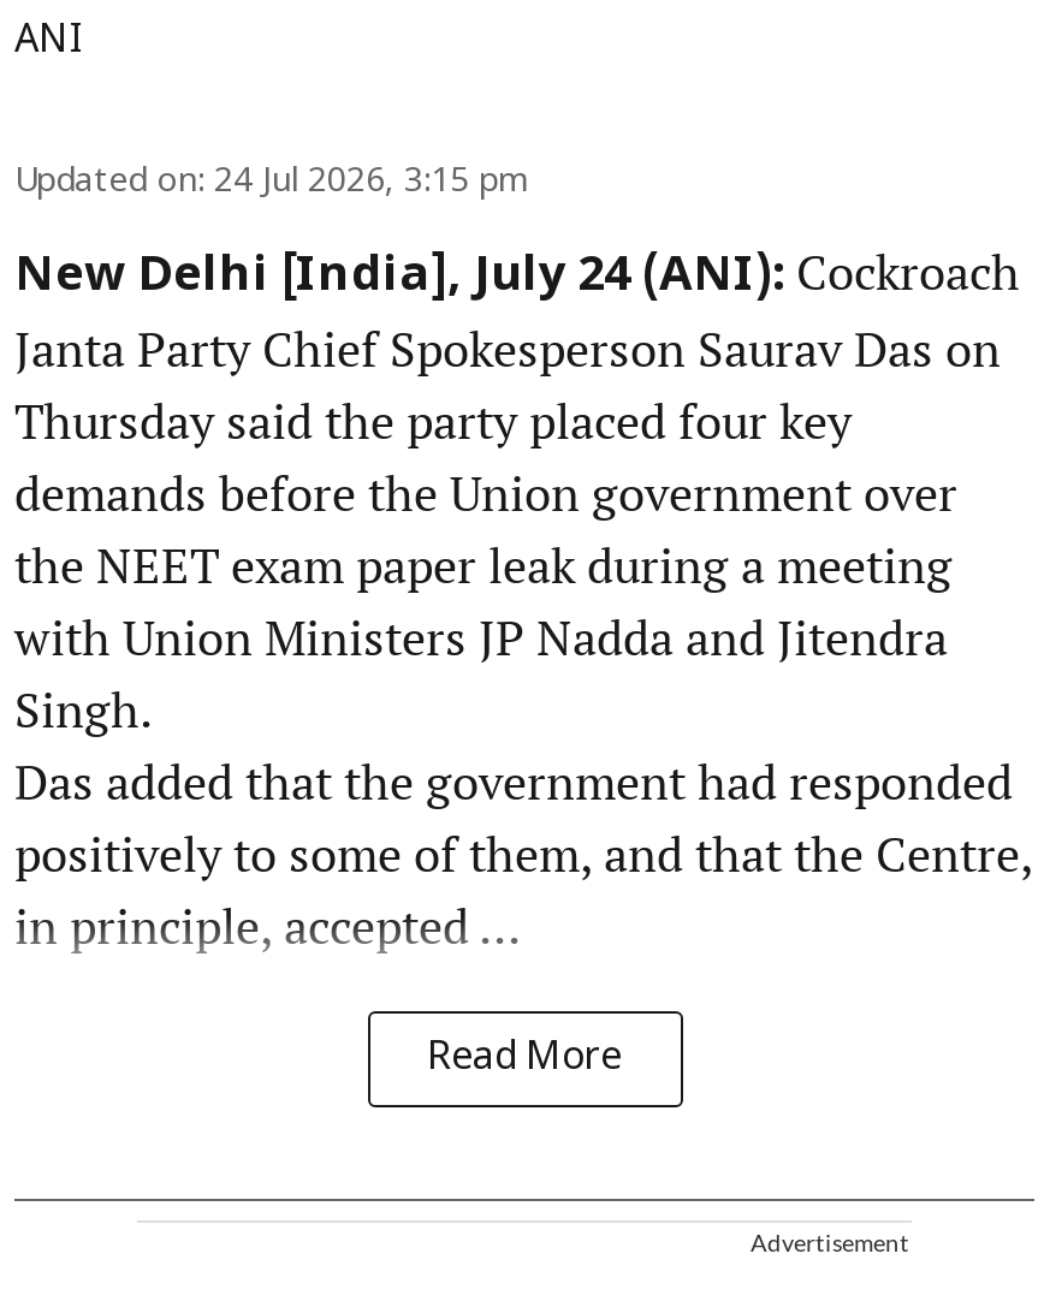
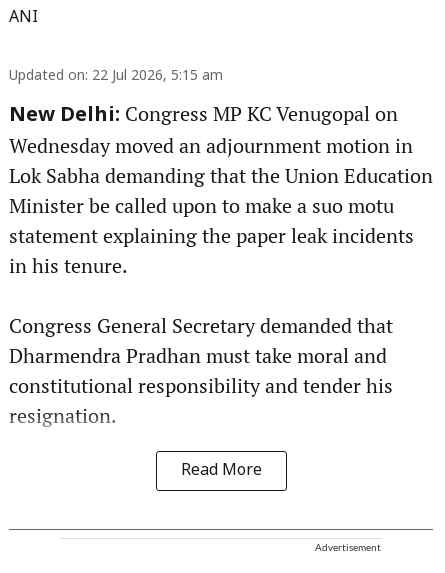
- Updated on: 24 Jul 2026, 3:15 pm
- New Delhi [India], July 24 (ANI): Cockroach
- Janta Party Chief Spokesperson Saurav Das on
- Thursday said the party placed four key
- demands before the Union government over
- the NEET exam paper leak during a meeting
- with Union Ministers JP Nadda and Jitendra
- Singh.
- Das added that the government had responded
- positively to some of them, and that the Centre,
- in principle, accepted ...
+ Updated on: 22 Jul 2026, 5:15 am
+ New Delhi: Congress MP KC Venugopal on
+ Wednesday moved an adjournment motion in
+ Lok Sabha demanding that the Union Education
+ Minister be called upon to make a suo motu
+ statement explaining the paper leak incidents
+ in his tenure.
+ Congress General Secretary demanded that
+ Dharmendra Pradhan must take moral and
+ constitutional responsibility and tender his
+ resignation.
